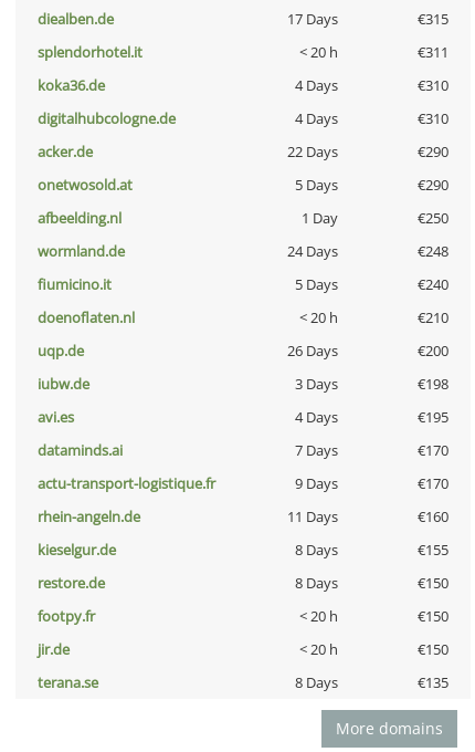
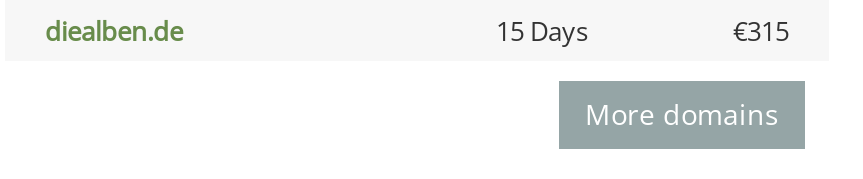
- 17 Days
+ 15 Days

- splendorhotel.it
- < 20 h
- €311
- koka36.de
- 4 Days
- €310
- digitalhubcologne.de
- 4 Days
- €310
- acker.de
- 22 Days
- €290
- onetwosold.at
- 5 Days
- €290
- afbeelding.nl
- 1 Day
- €250
- wormland.de
- 24 Days
- €248
- fiumicino.it
- 5 Days
- €240
- doenoflaten.nl
- < 20 h
- €210
- uqp.de
- 26 Days
- €200
- iubw.de
- 3 Days
- €198
- avi.es
- 4 Days
- €195
- dataminds.ai
- 7 Days
- €170
- actu-transport-logistique.fr
- 9 Days
- €170
- rhein-angeln.de
- 11 Days
- €160
- kieselgur.de
- 8 Days
- €155
- restore.de
- 8 Days
- €150
- footpy.fr
- < 20 h
- €150
- jir.de
- < 20 h
- €150
- terana.se
- 8 Days
- €135
